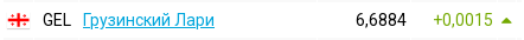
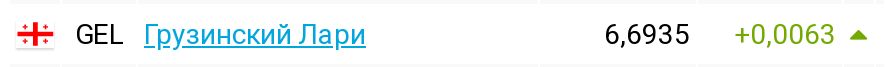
- 6,6884
+ 6,6935

- +0,0015
+ +0,0063
